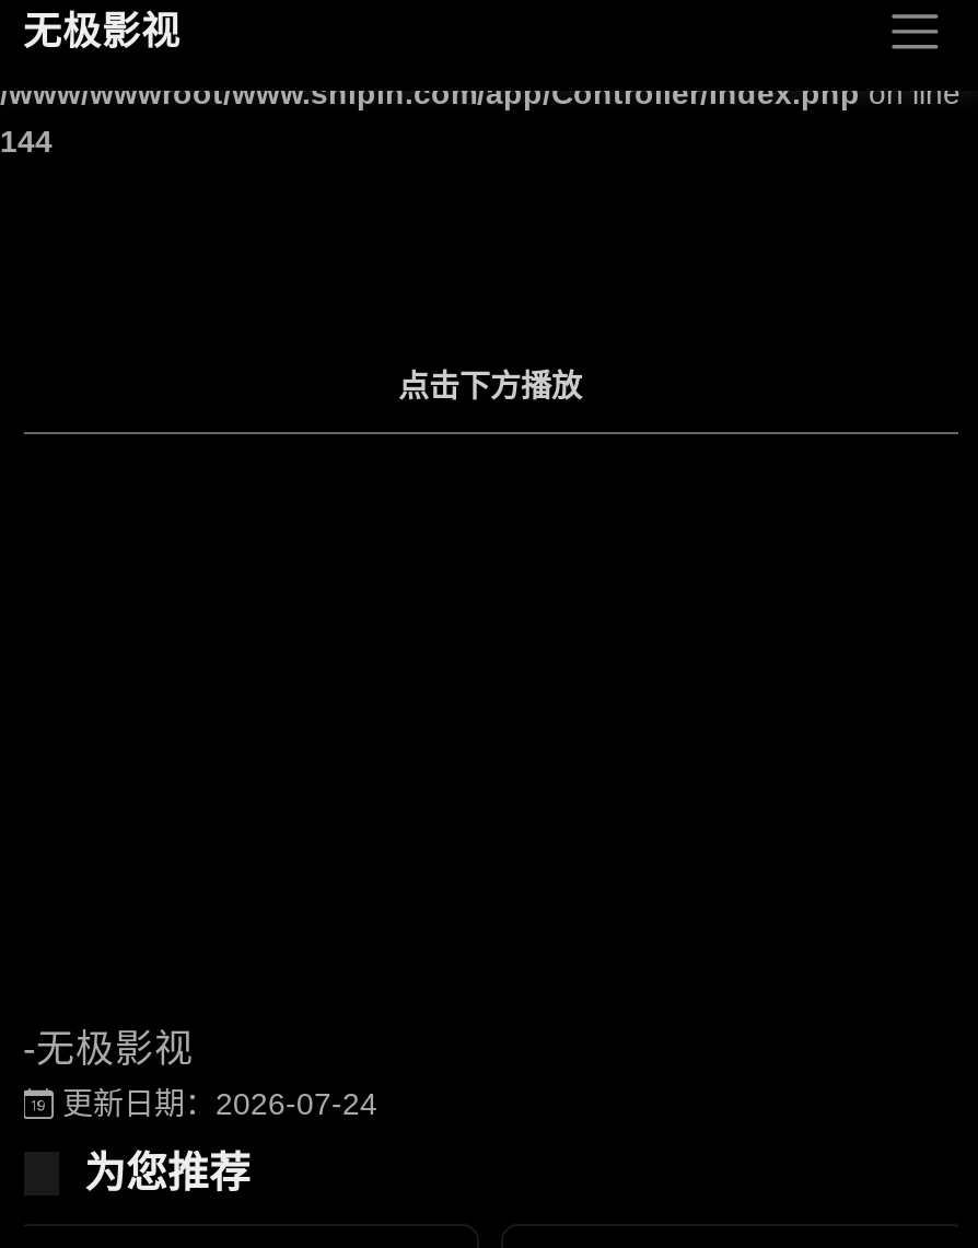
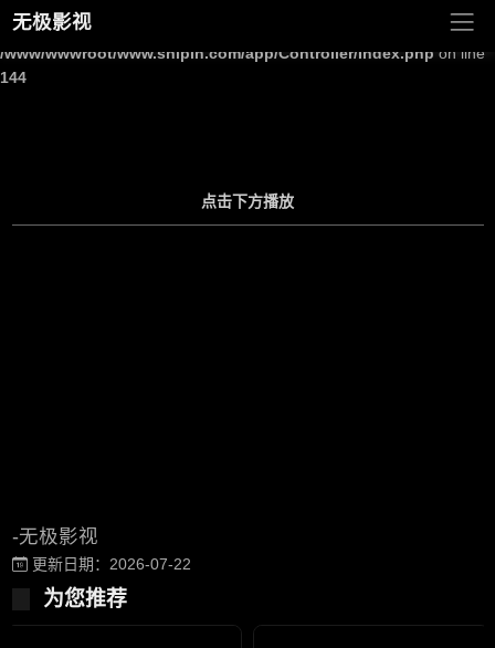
- 更新日期：2026-07-24
+ 更新日期：2026-07-22
